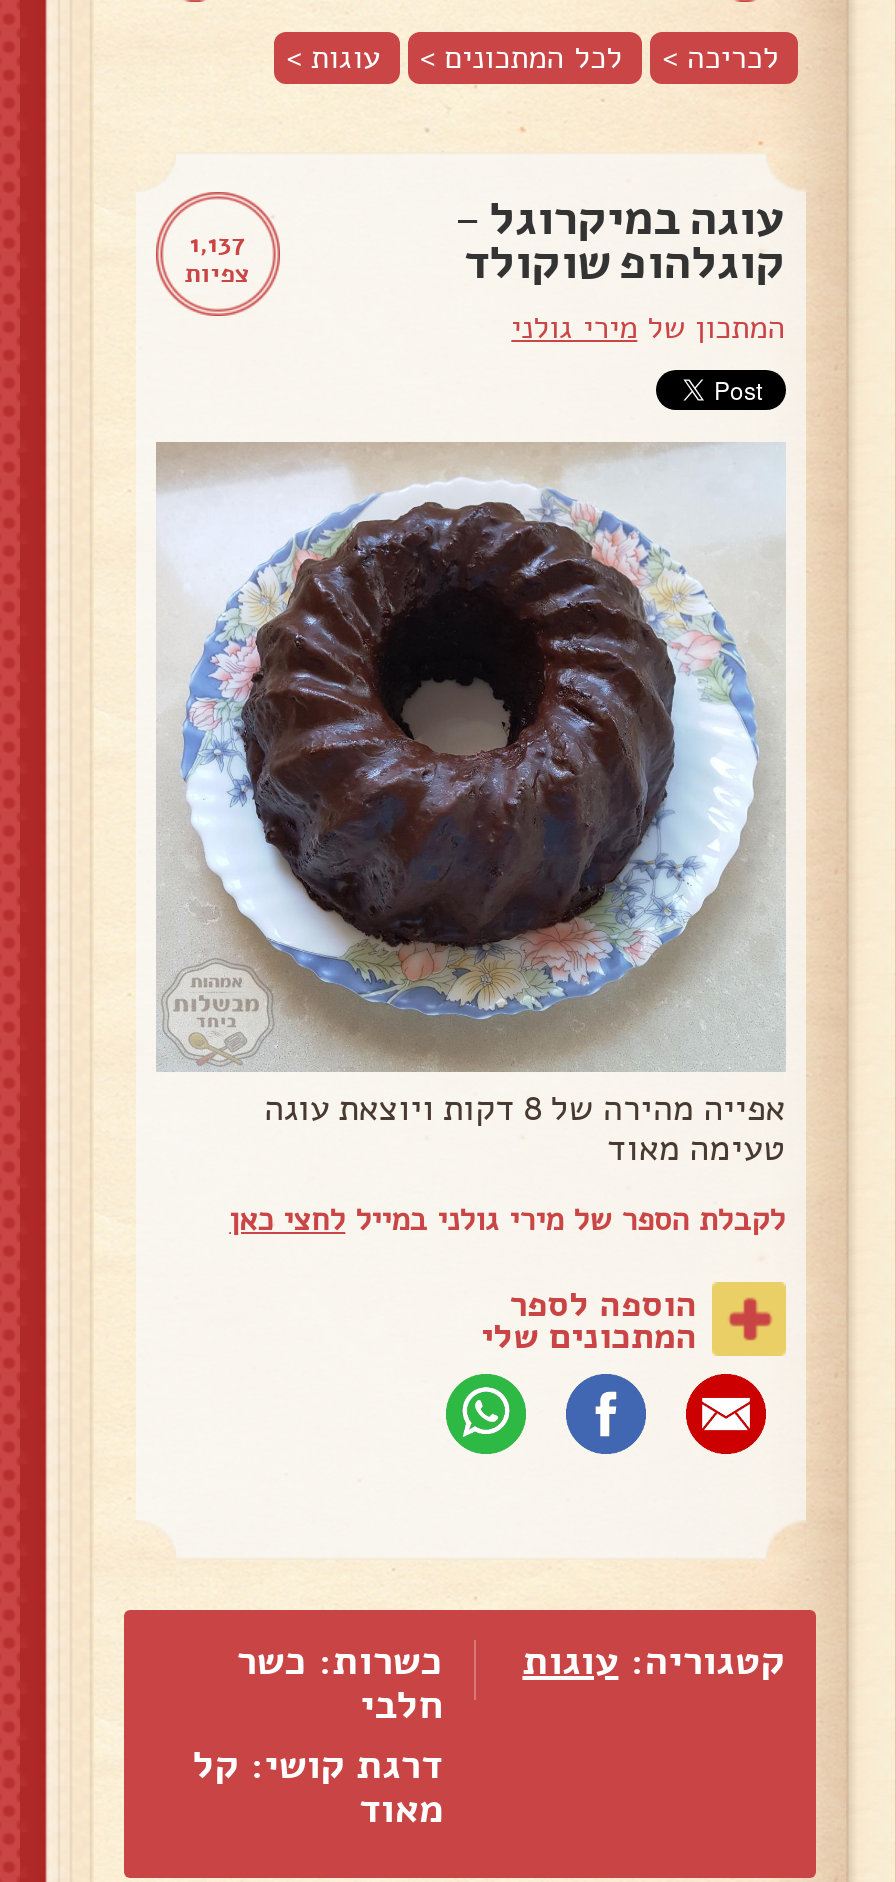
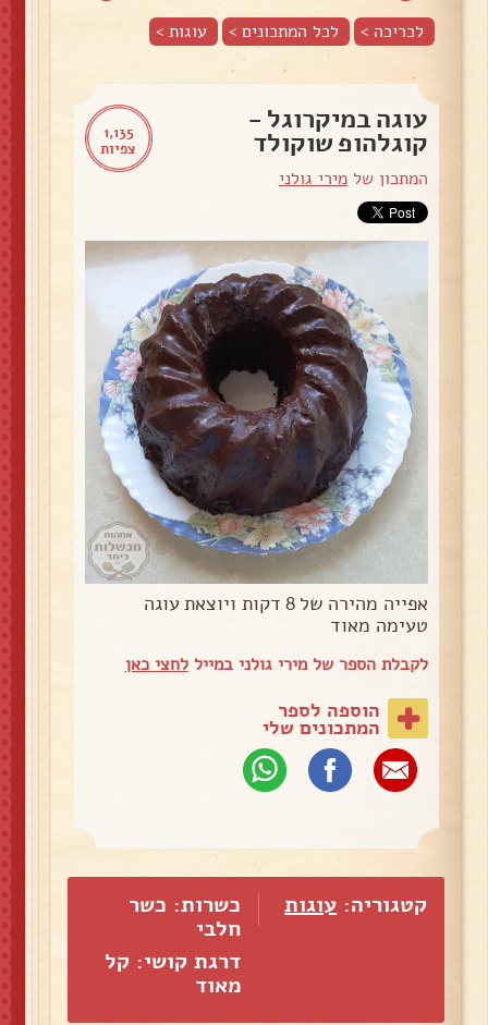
- 1,137
+ 1,135
